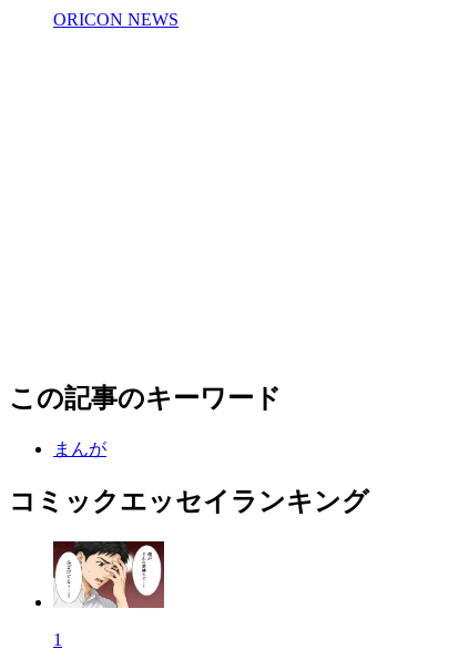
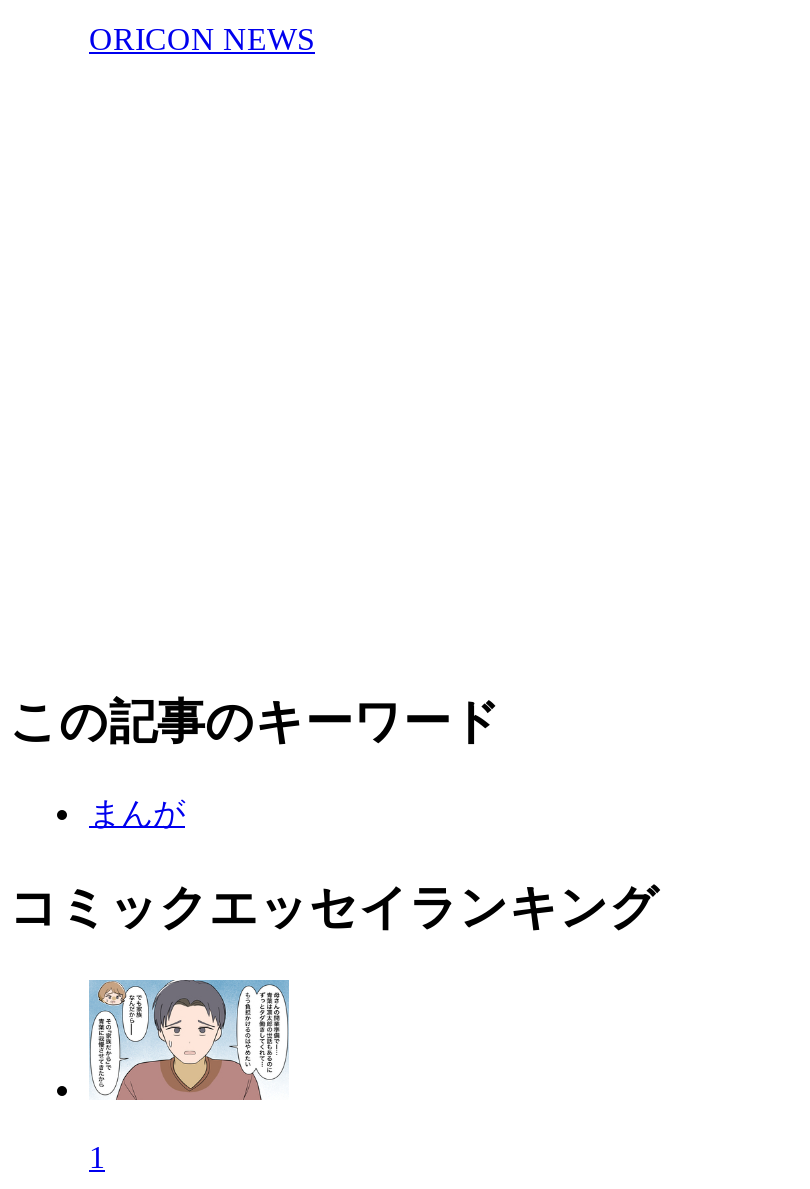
- [image]
+ [image]
